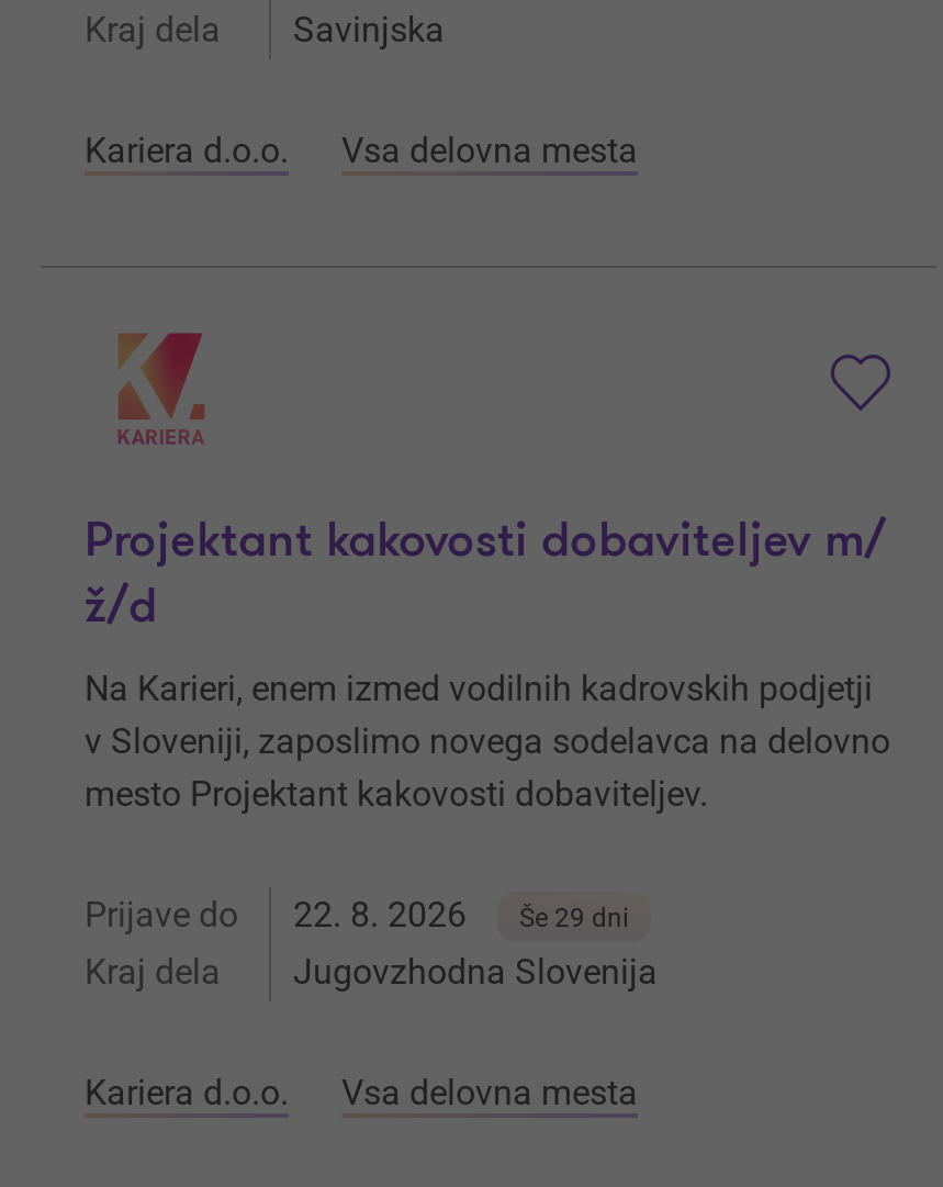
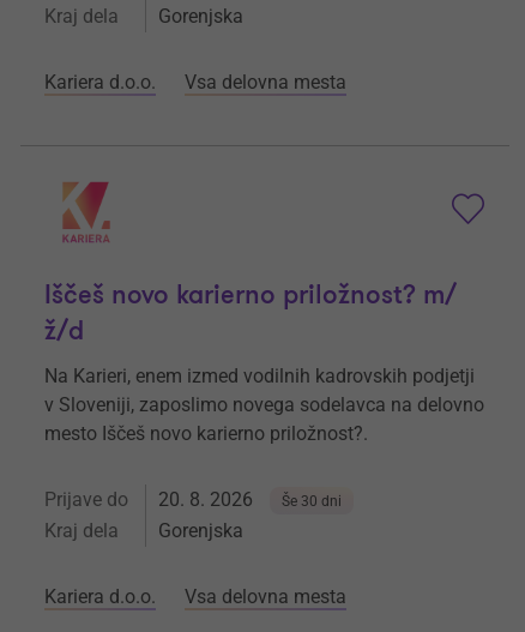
- Savinjska
+ Gorenjska

- Projektant kakovosti dobaviteljev m/
+ Iščeš novo karierno priložnost? m/

- mesto Projektant kakovosti dobaviteljev.
+ mesto Iščeš novo karierno priložnost?.

- 22. 8. 2026
+ 20. 8. 2026

- Še 29 dni
+ Še 30 dni

- Jugovzhodna Slovenija
+ Gorenjska
